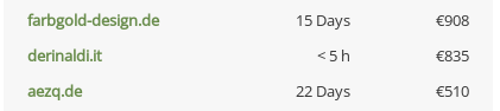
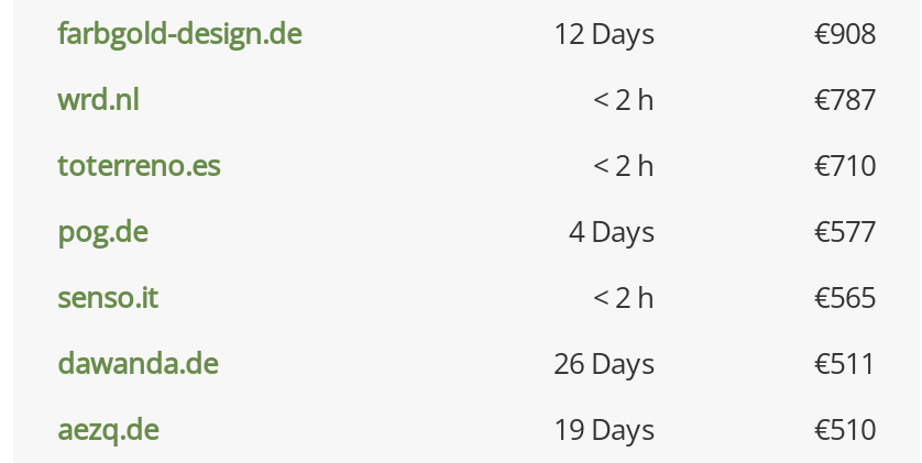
- 15 Days
+ 12 Days

- derinaldi.it
- < 5 h
- €835
+ wrd.nl
+ < 2 h
+ €787
+ toterreno.es
+ < 2 h
+ €710
+ pog.de
+ 4 Days
+ €577
+ senso.it
+ < 2 h
+ €565
+ dawanda.de
+ 26 Days
+ €511

- 22 Days
+ 19 Days
